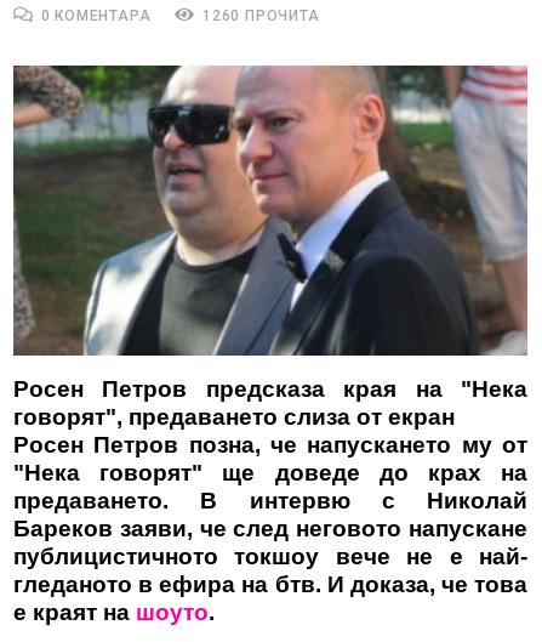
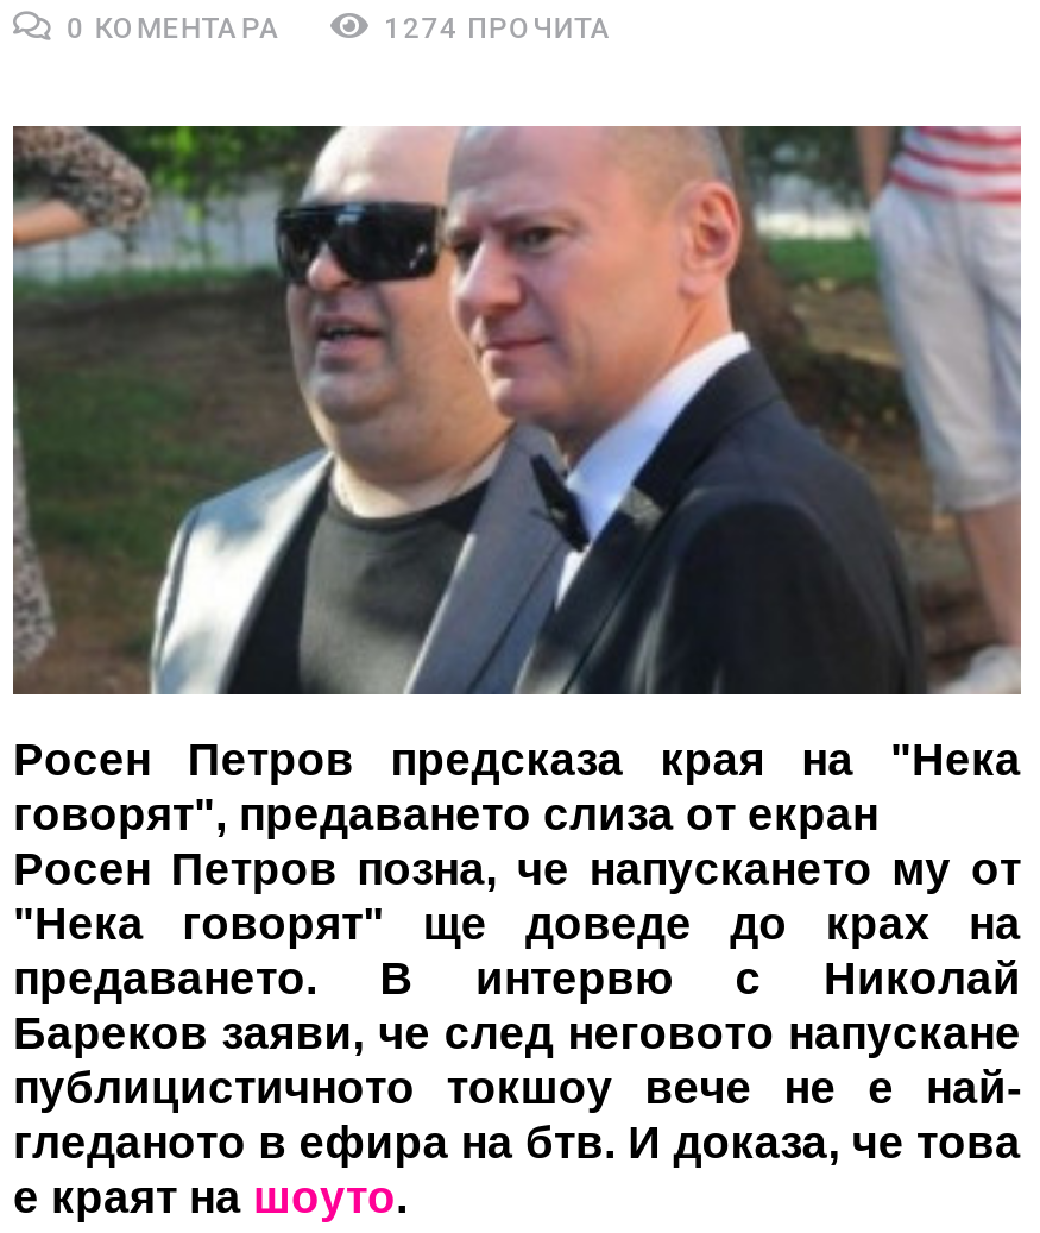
- 1260 ПРОЧИТА
+ 1274 ПРОЧИТА
